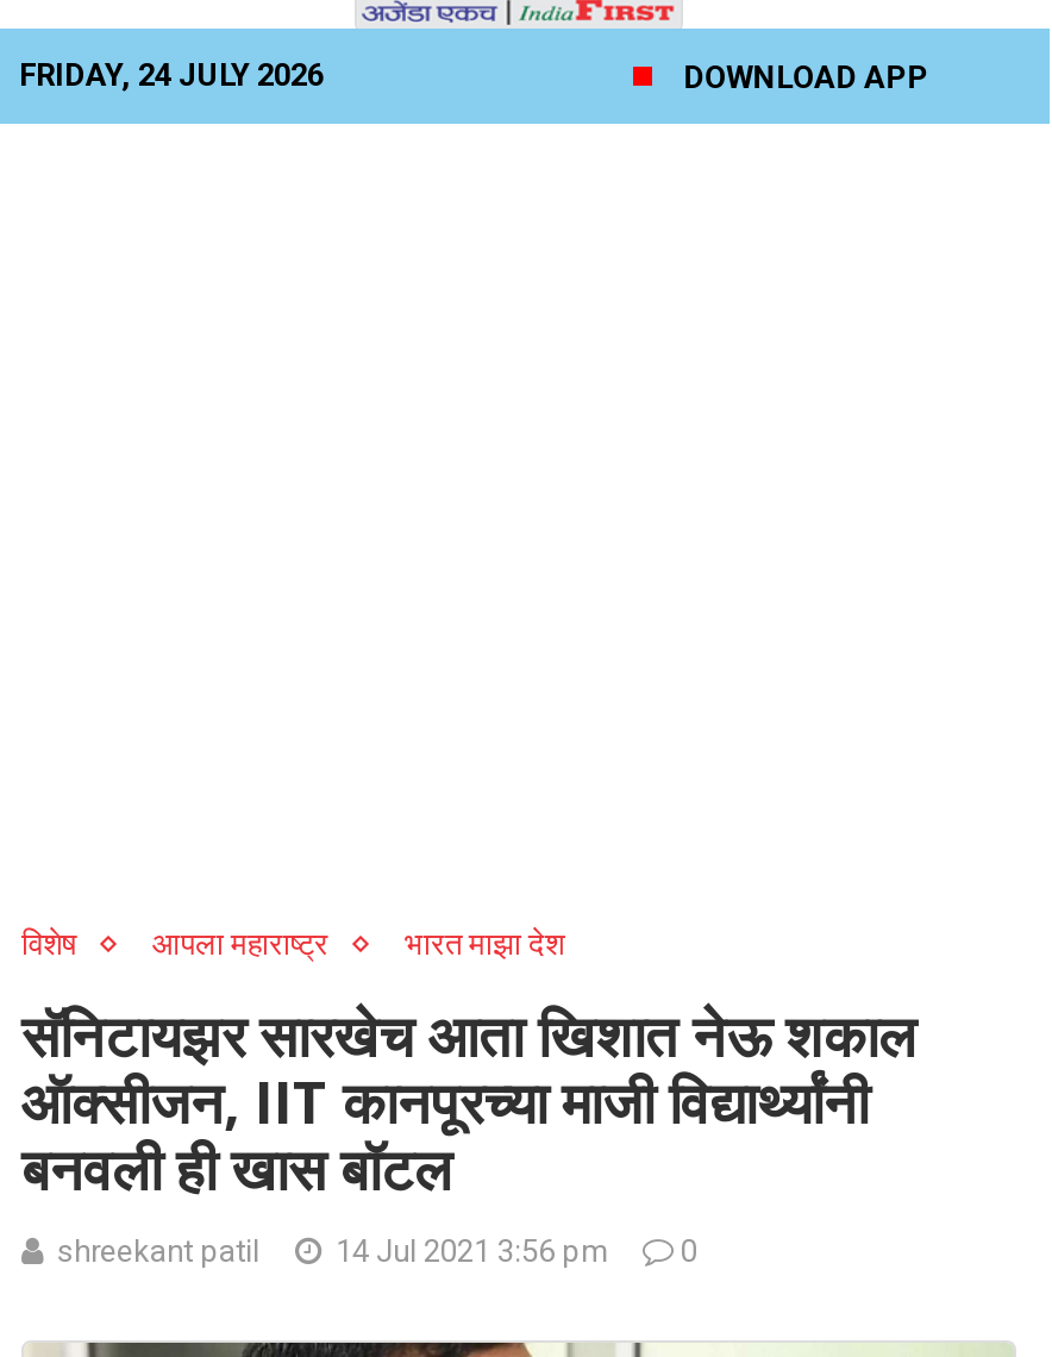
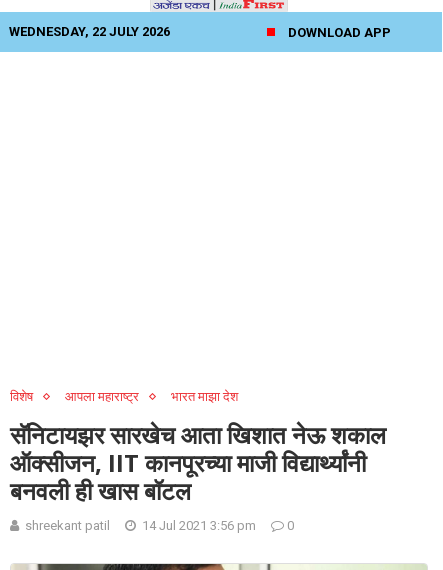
- FRIDAY, 24 JULY 2026
+ WEDNESDAY, 22 JULY 2026
